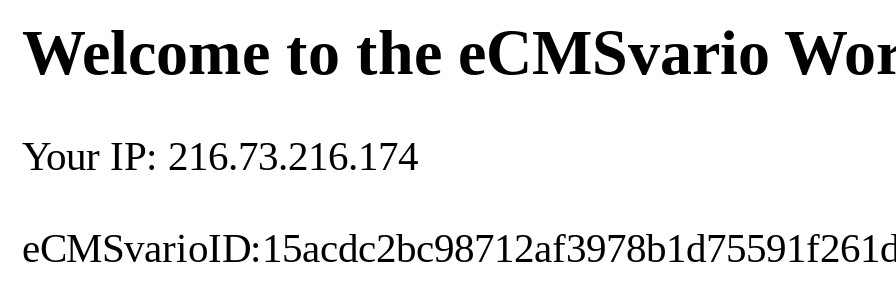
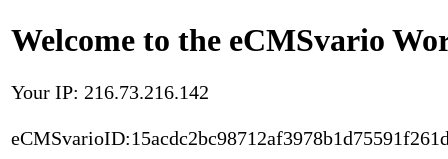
- Your IP: 216.73.216.174
+ Your IP: 216.73.216.142
